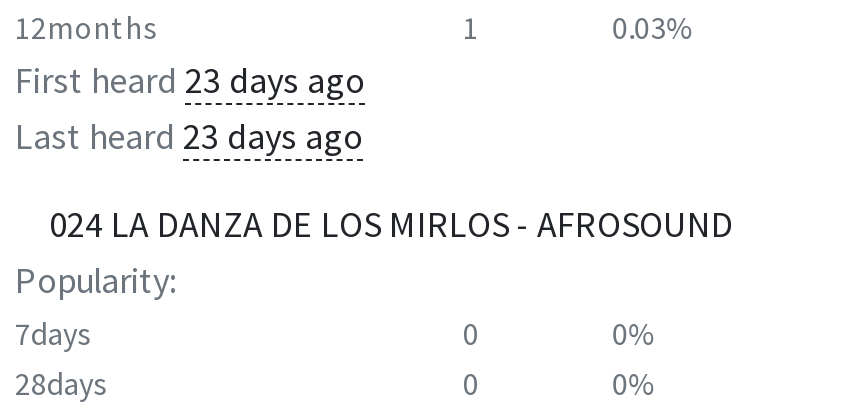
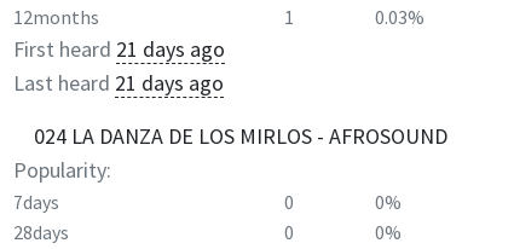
- First heard 23 days ago
+ First heard 21 days ago

- Last heard 23 days ago
+ Last heard 21 days ago
